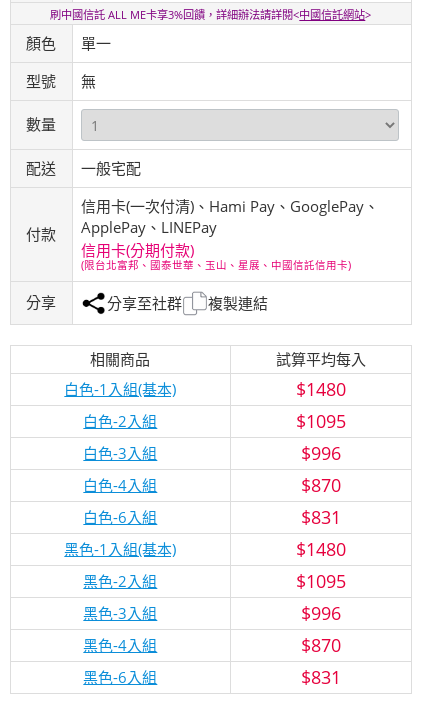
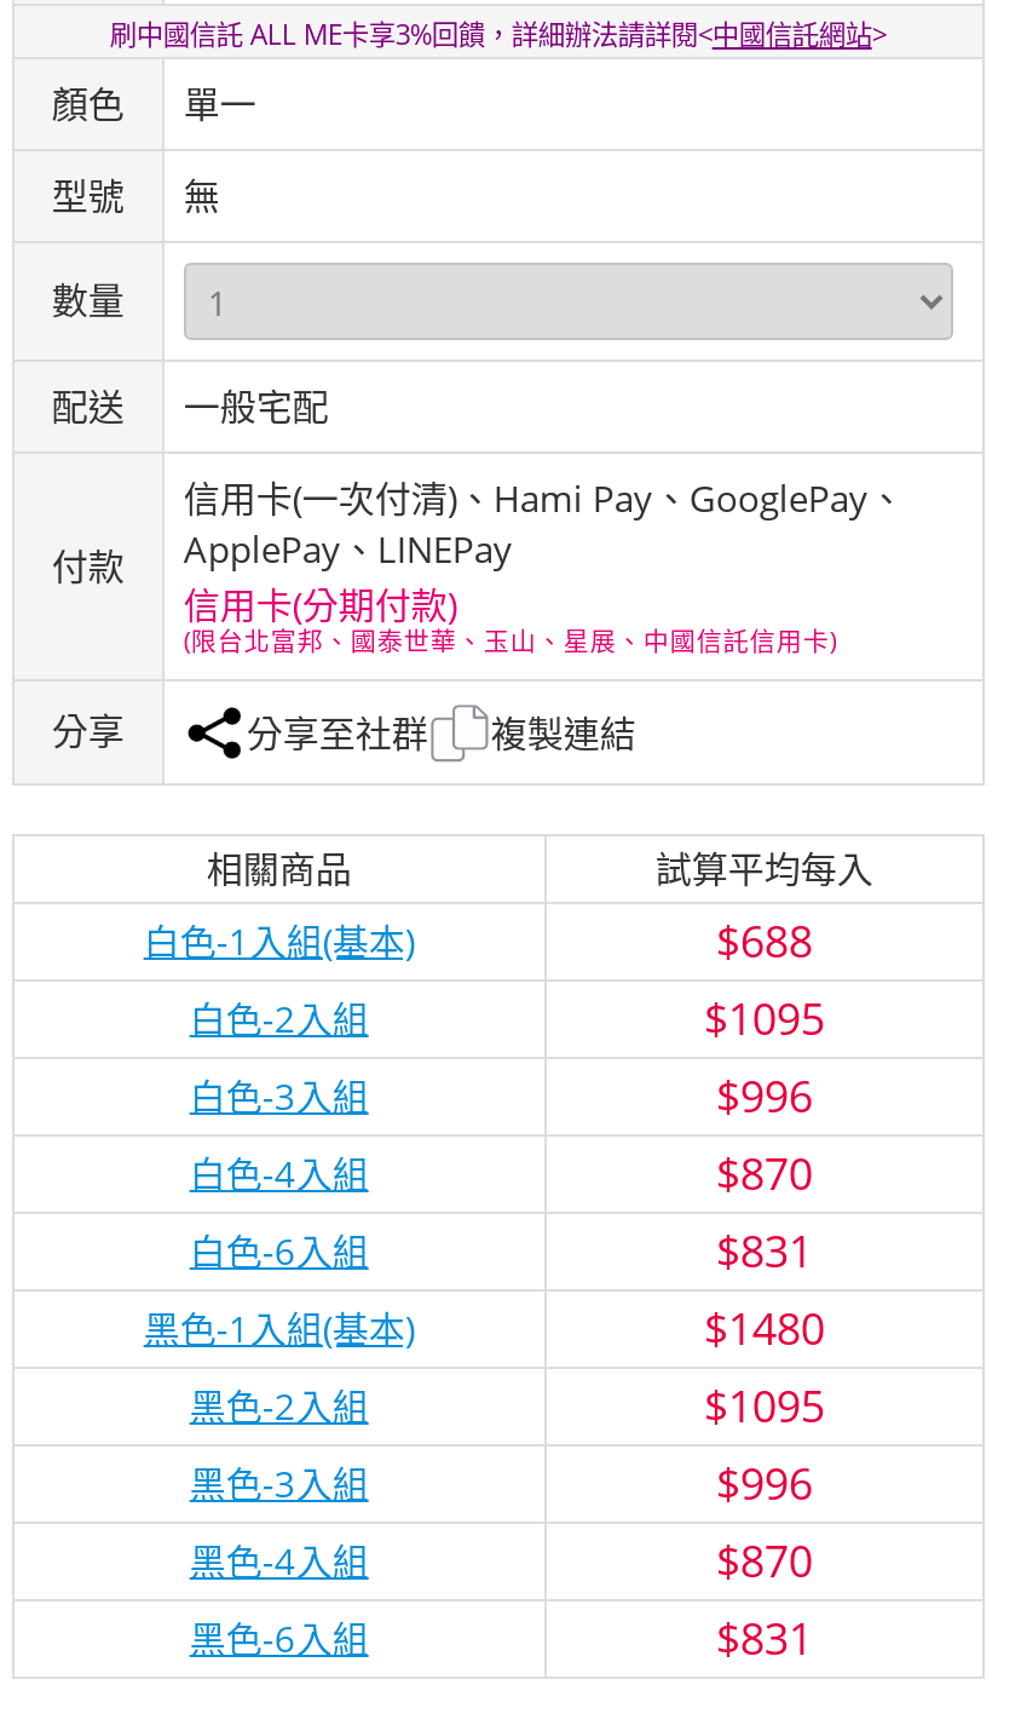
- $1480
+ $688
